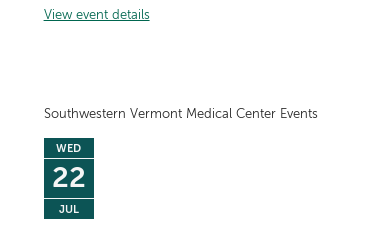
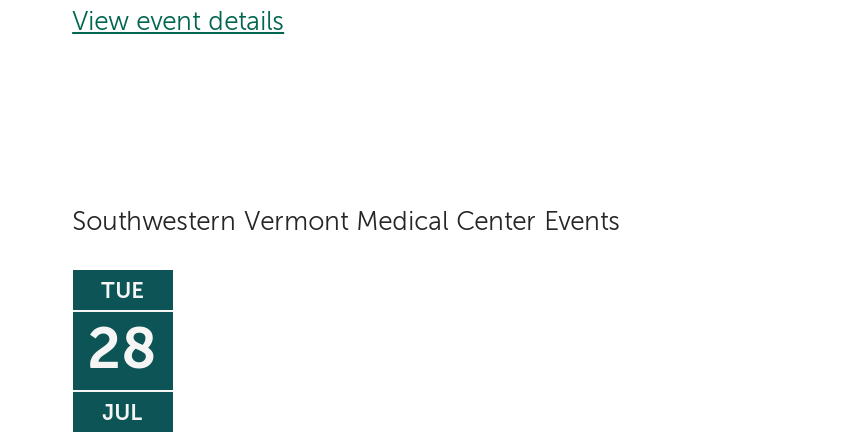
- WED
- 22
+ TUE
+ 28
